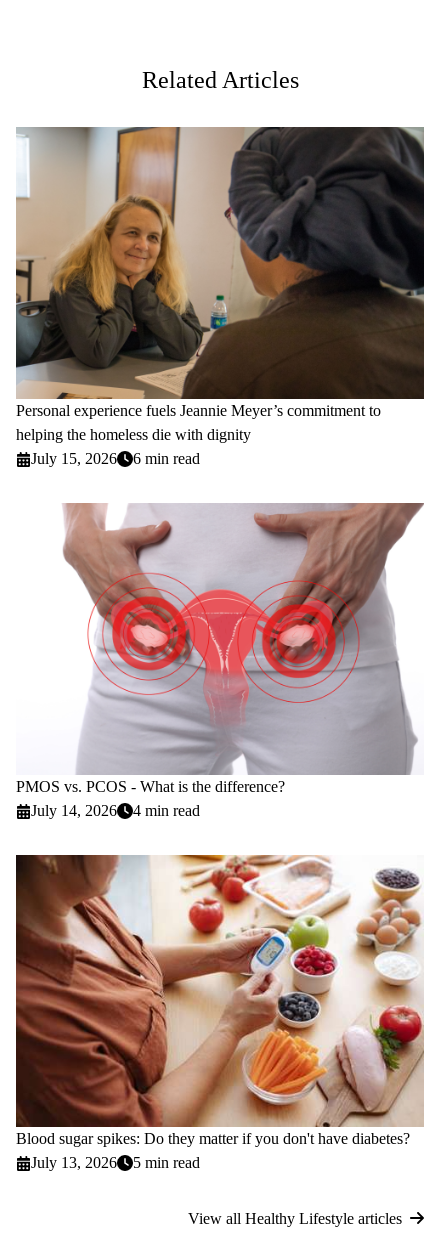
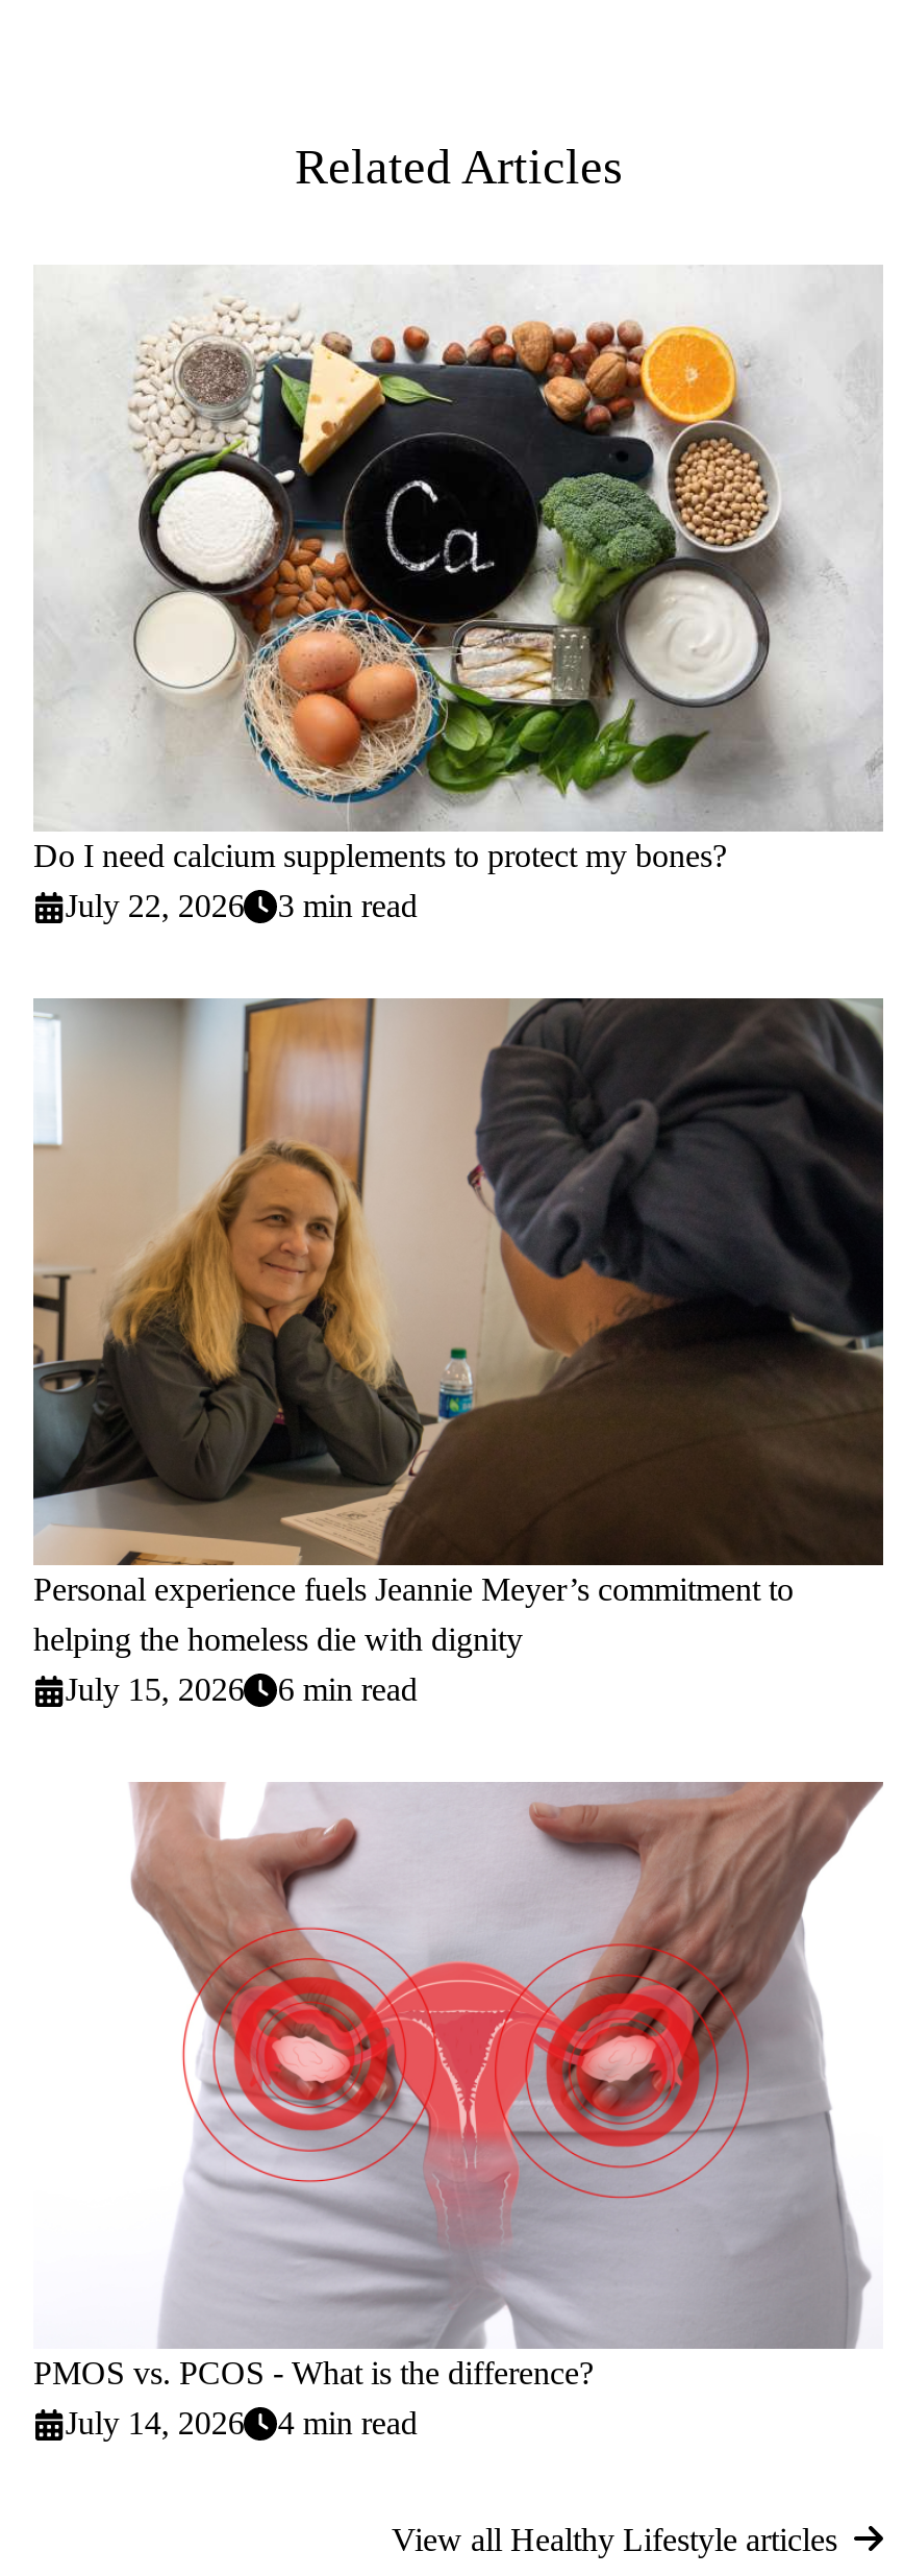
+ [image]
+ Do I need calcium supplements to protect my bones?
+ July 22, 2026
+ 3 min read

moved down: [image] | Personal experience fuels Jeannie Meyer’s commitment to | helping the homeless die with dignity | July 15, 2026 | 6 min read | PMOS vs. PCOS - What is the difference? | July 14, 2026 | 4 min read

- [image]
- Blood sugar spikes: Do they matter if you don't have diabetes?
- July 13, 2026
- 5 min read
